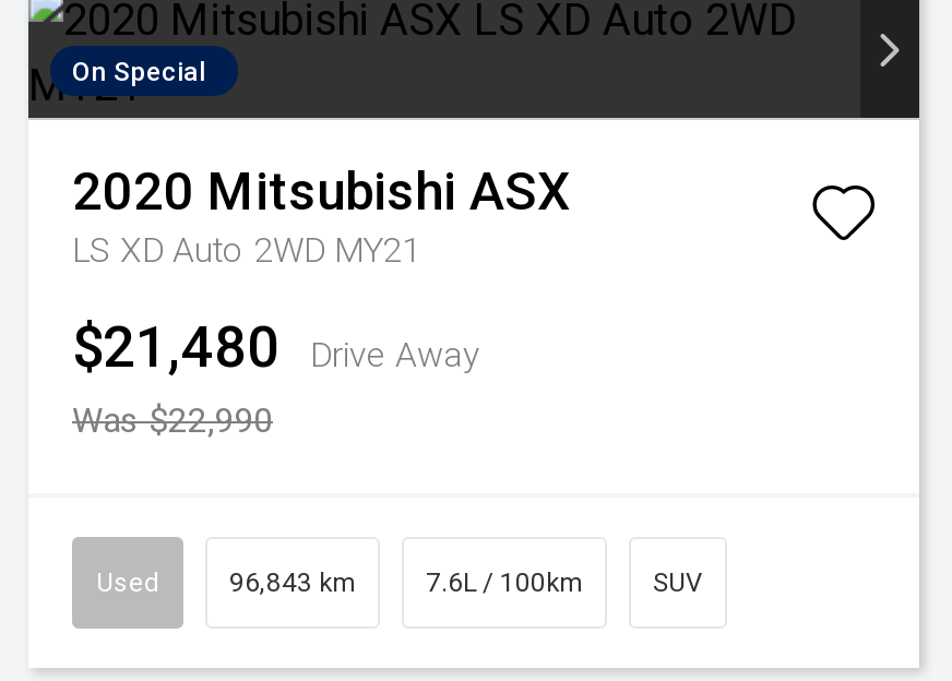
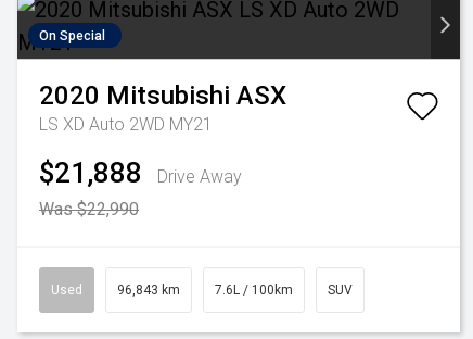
- $21,480 Drive Away
+ $21,888 Drive Away
